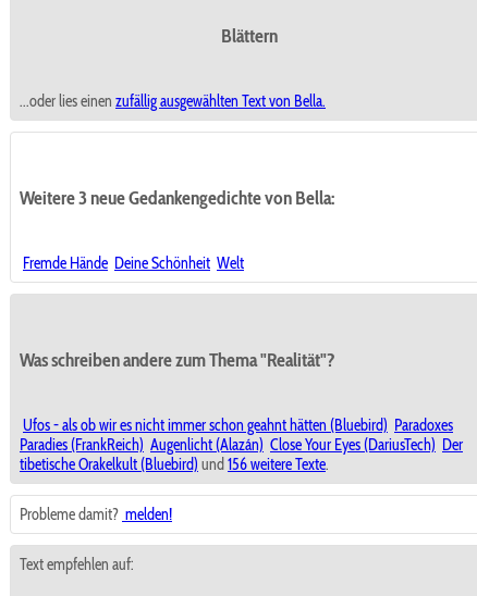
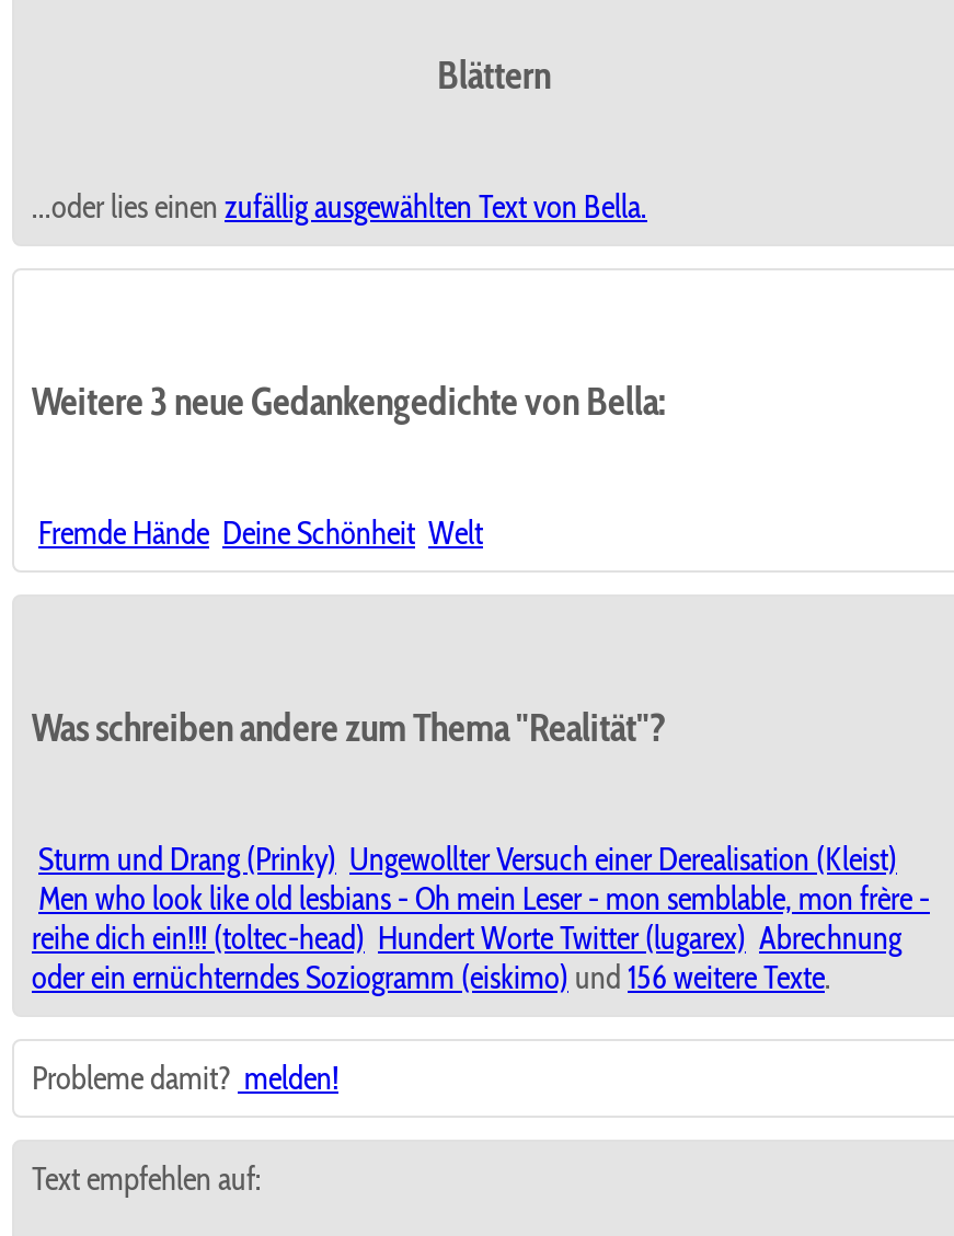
- Ufos - als ob wir es nicht immer schon geahnt hätten (Bluebird) Paradoxes
- Paradies (FrankReich) Augenlicht (Alazán) Close Your Eyes (DariusTech) Der
- tibetische Orakelkult (Bluebird) und 156 weitere Texte.
+ Sturm und Drang (Prinky) Ungewollter Versuch einer Derealisation (Kleist)
+ Men who look like old lesbians - Oh mein Leser - mon semblable, mon frère -
+ reihe dich ein!!! (toltec-head) Hundert Worte Twitter (lugarex) Abrechnung
+ oder ein ernüchterndes Soziogramm (eiskimo) und 156 weitere Texte.
